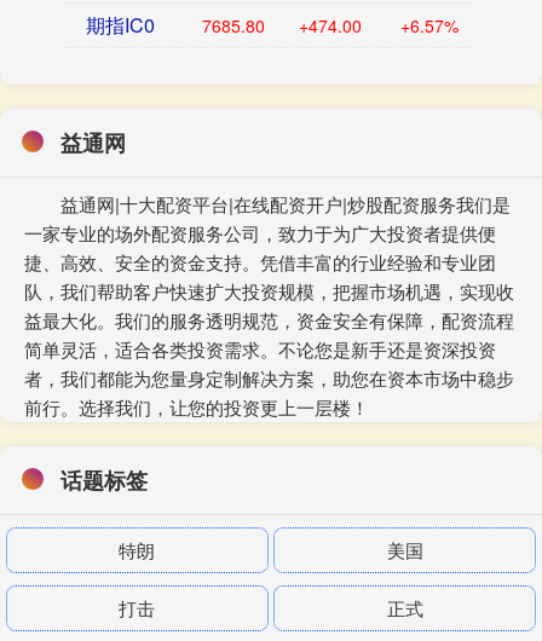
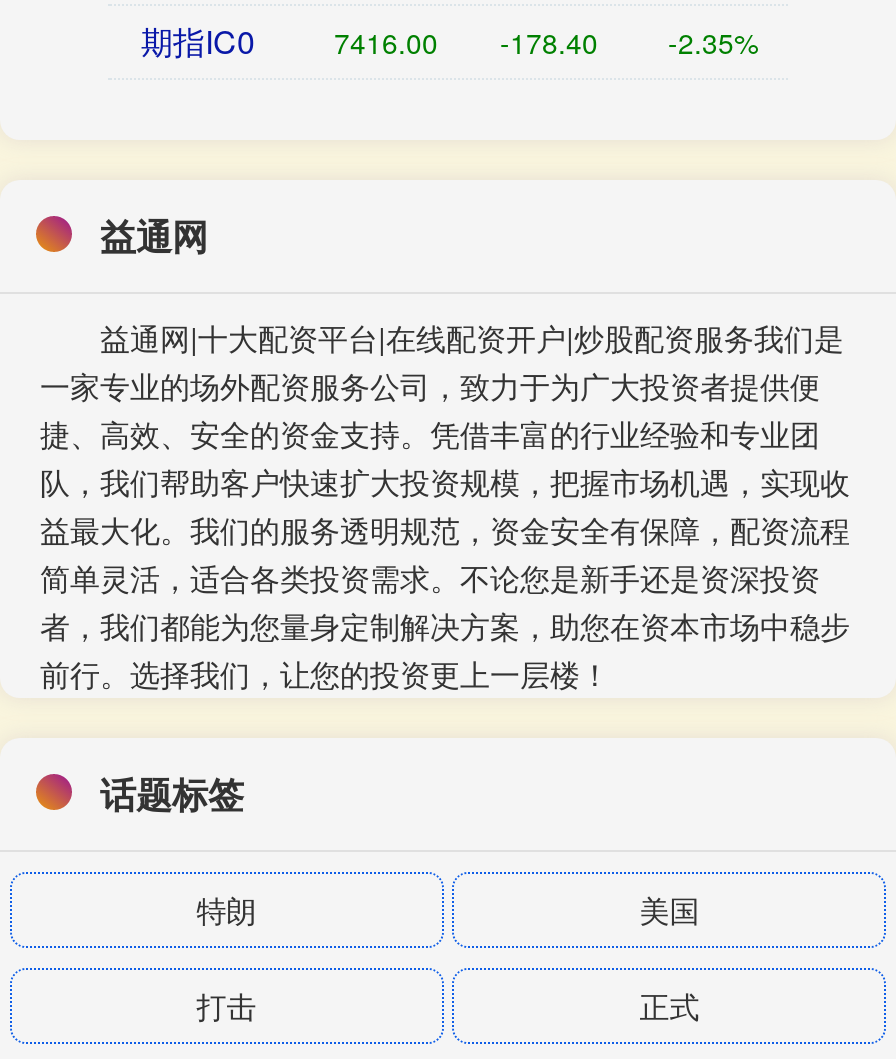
- 7685.80
+ 7416.00

- +474.00
+ -178.40

- +6.57%
+ -2.35%
